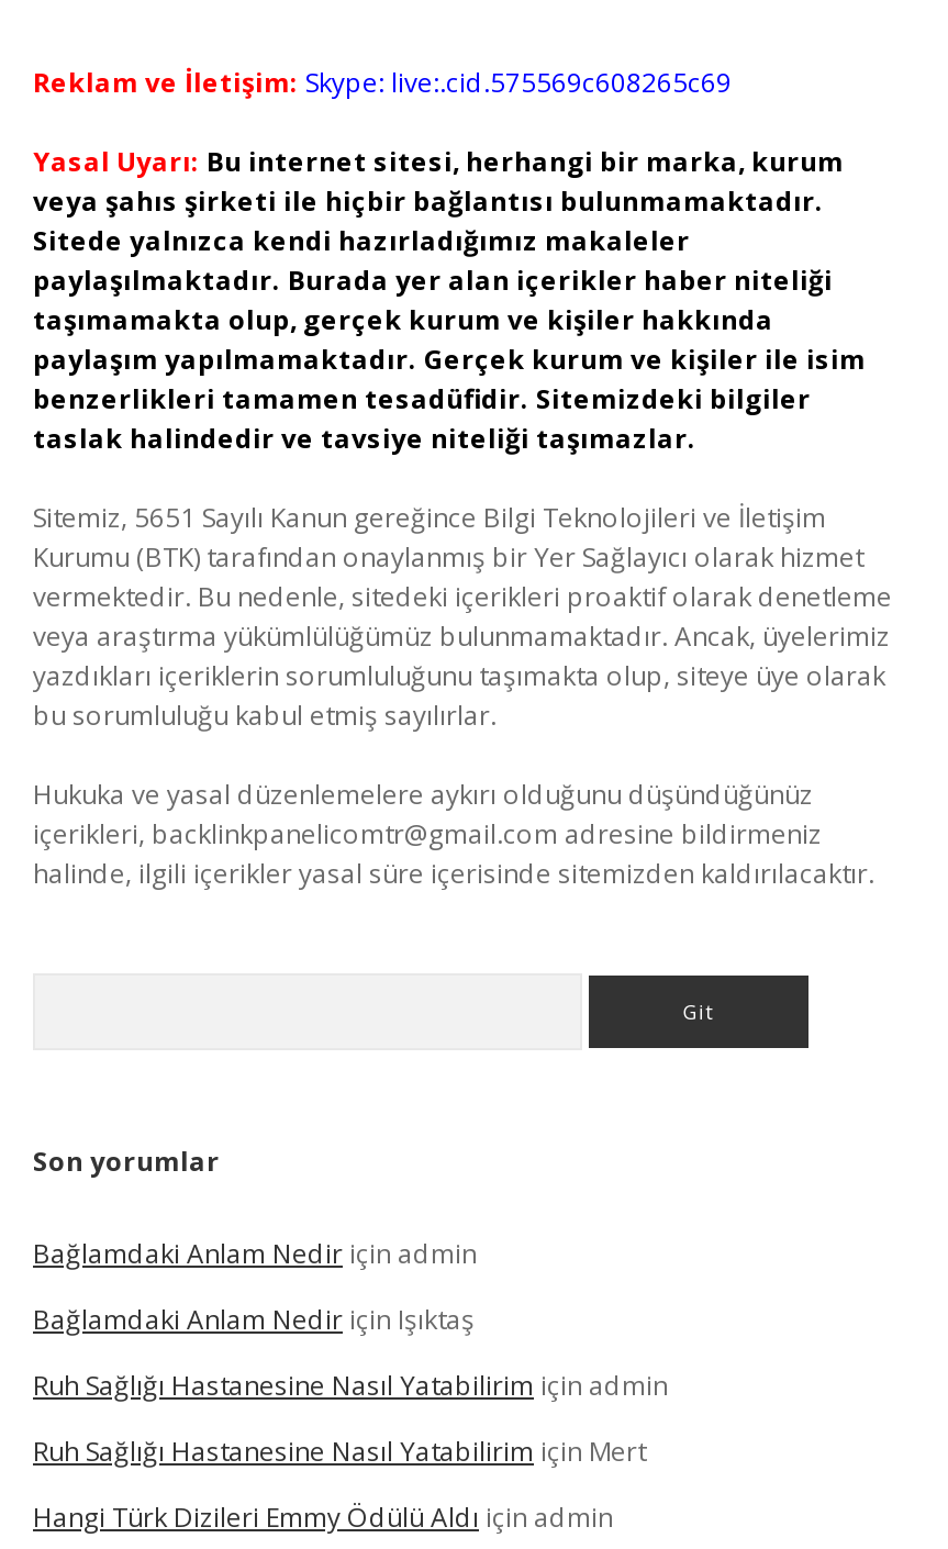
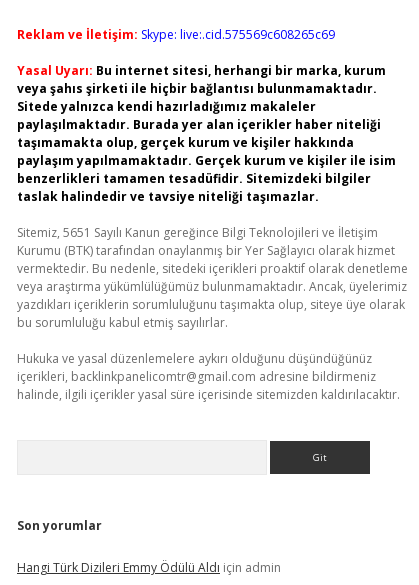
- Bağlamdaki Anlam Nedir için admin
- Bağlamdaki Anlam Nedir için Işıktaş
- Ruh Sağlığı Hastanesine Nasıl Yatabilirim için admin
- Ruh Sağlığı Hastanesine Nasıl Yatabilirim için Mert
